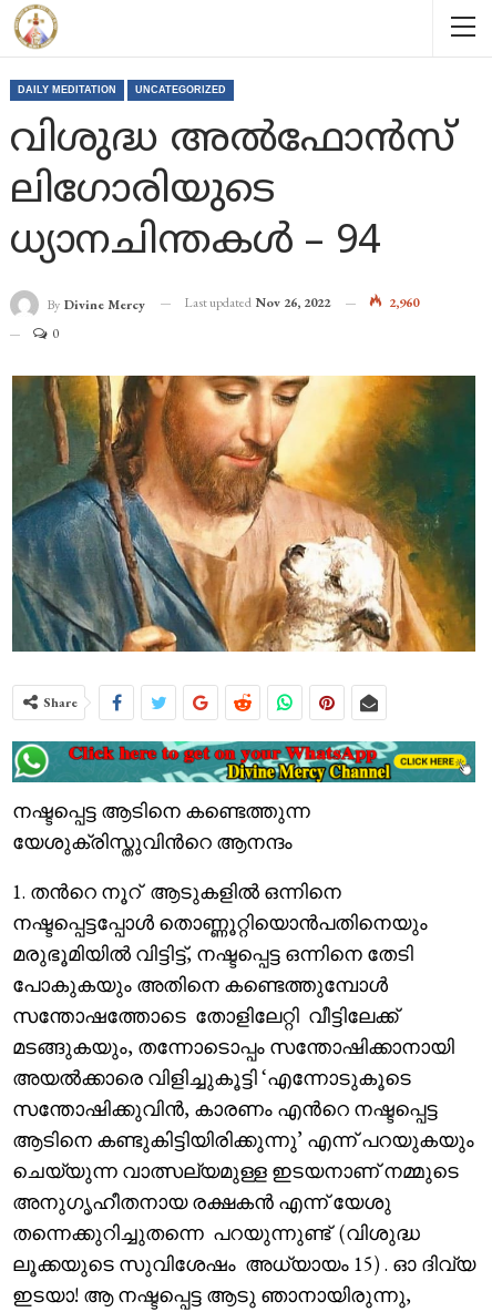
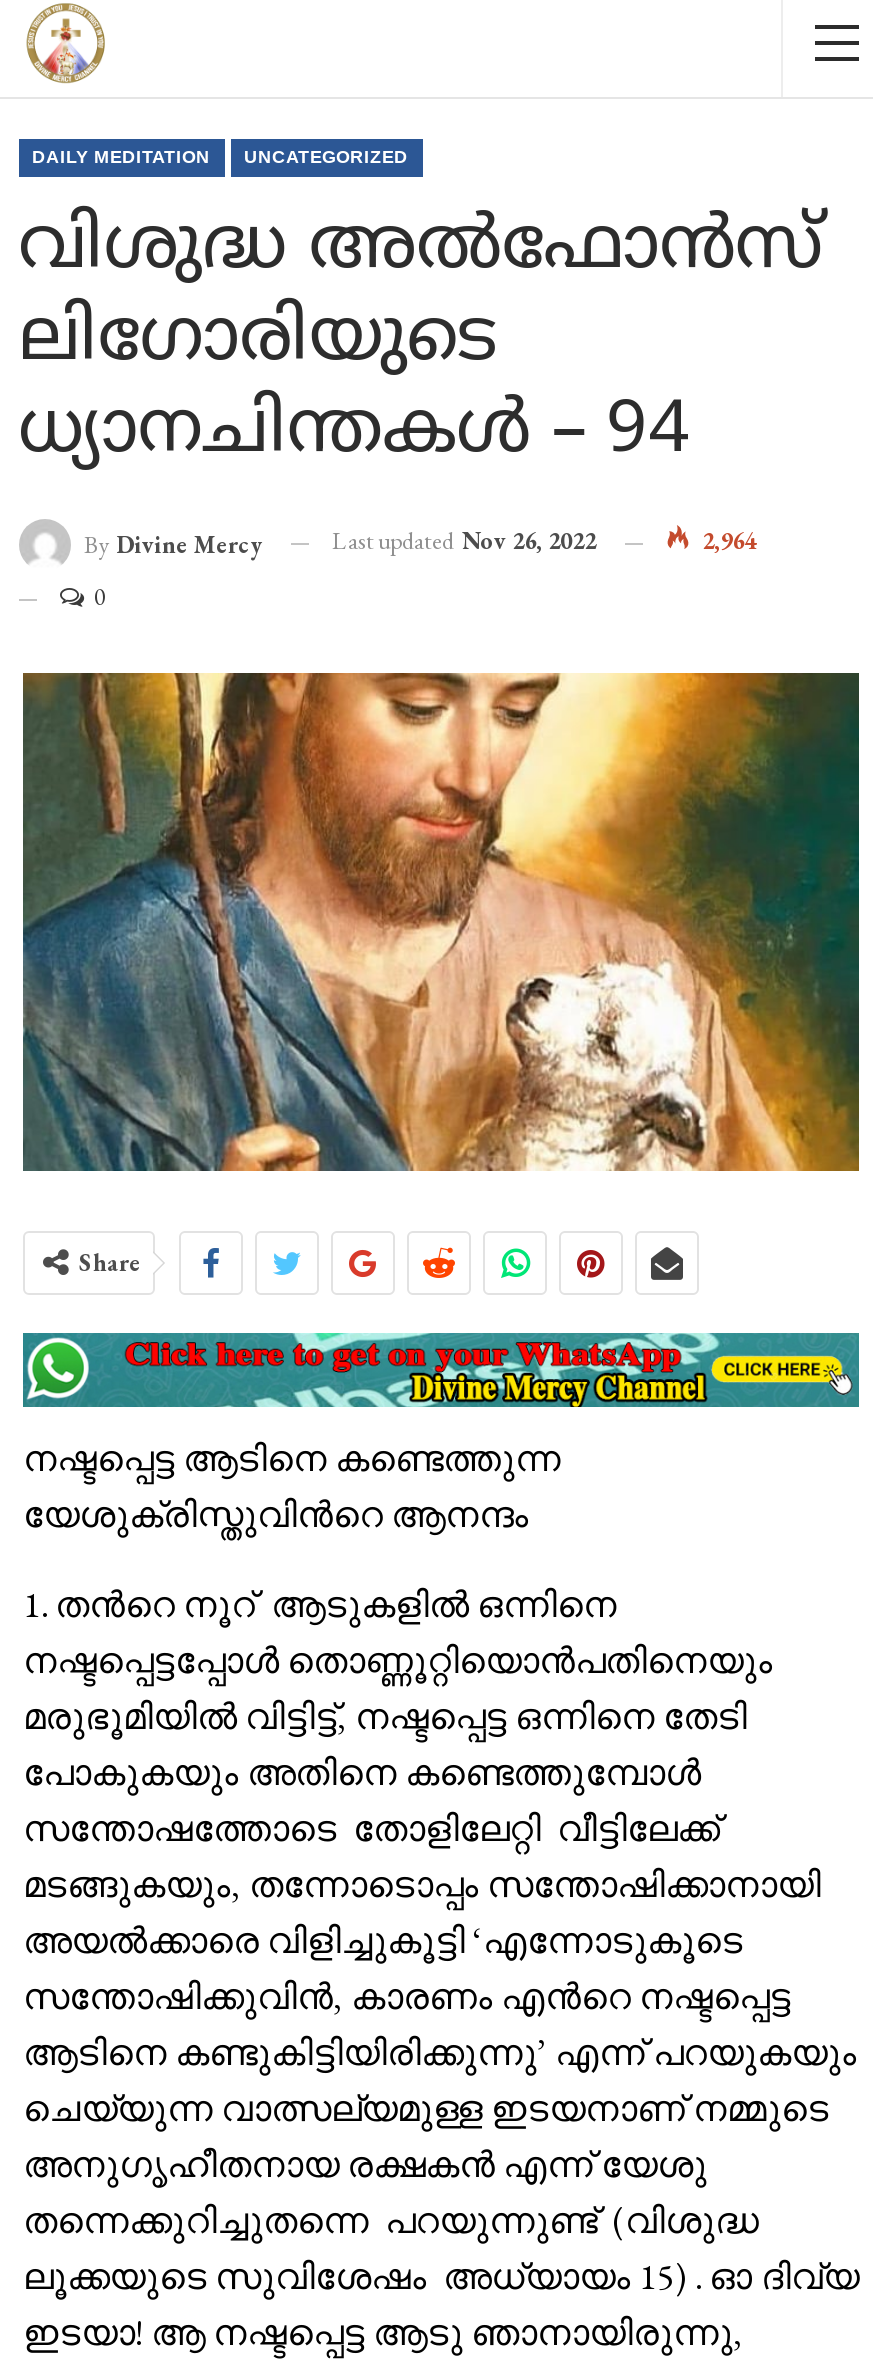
- 2,960
+ 2,964
